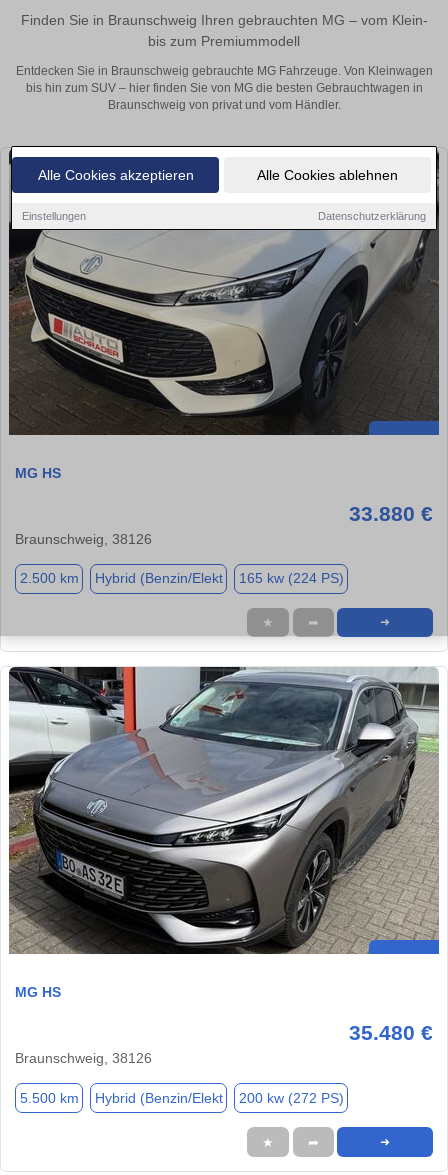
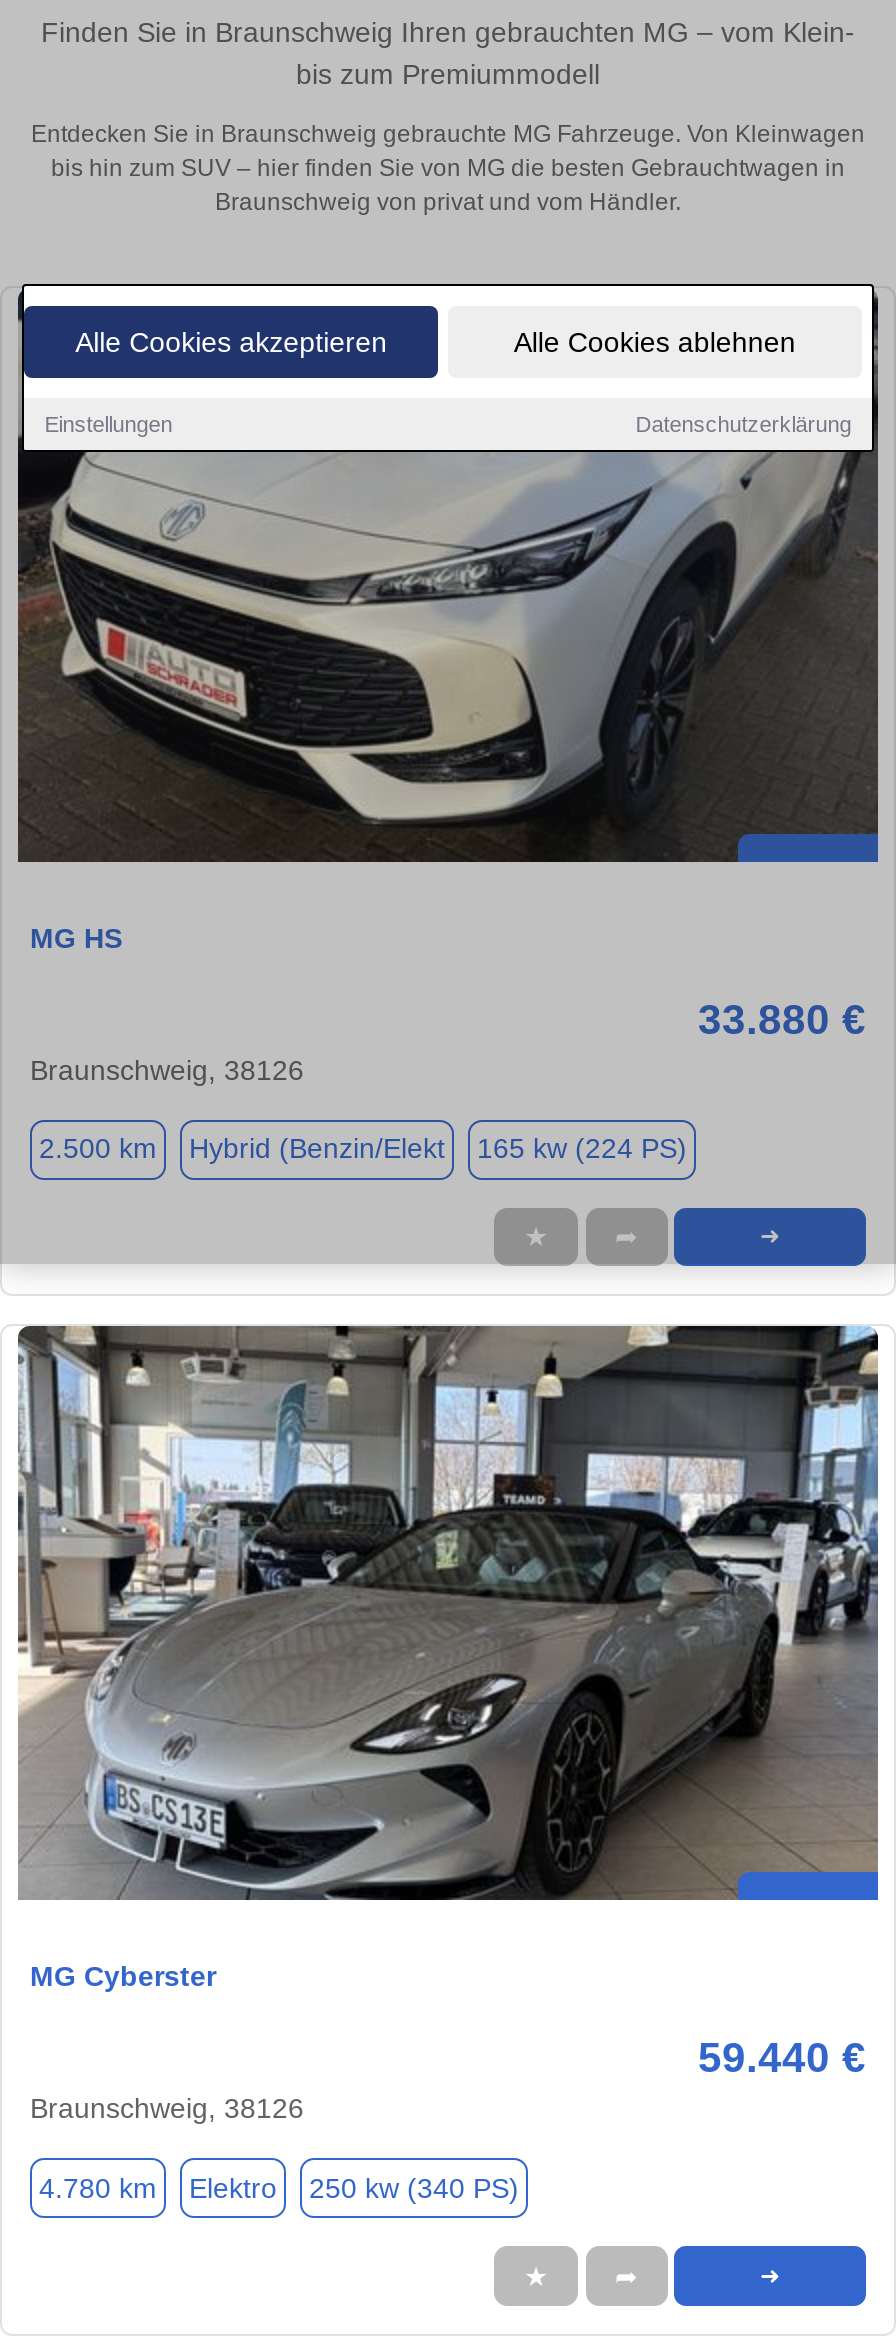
- [image]
- MG HS
+ [image]
+ MG Cyberster

- 35.480 €
+ 59.440 €

- 5.500 km
- Hybrid (Benzin/Elekt
- 200 kw (272 PS)
+ 4.780 km
+ Elektro
+ 250 kw (340 PS)
